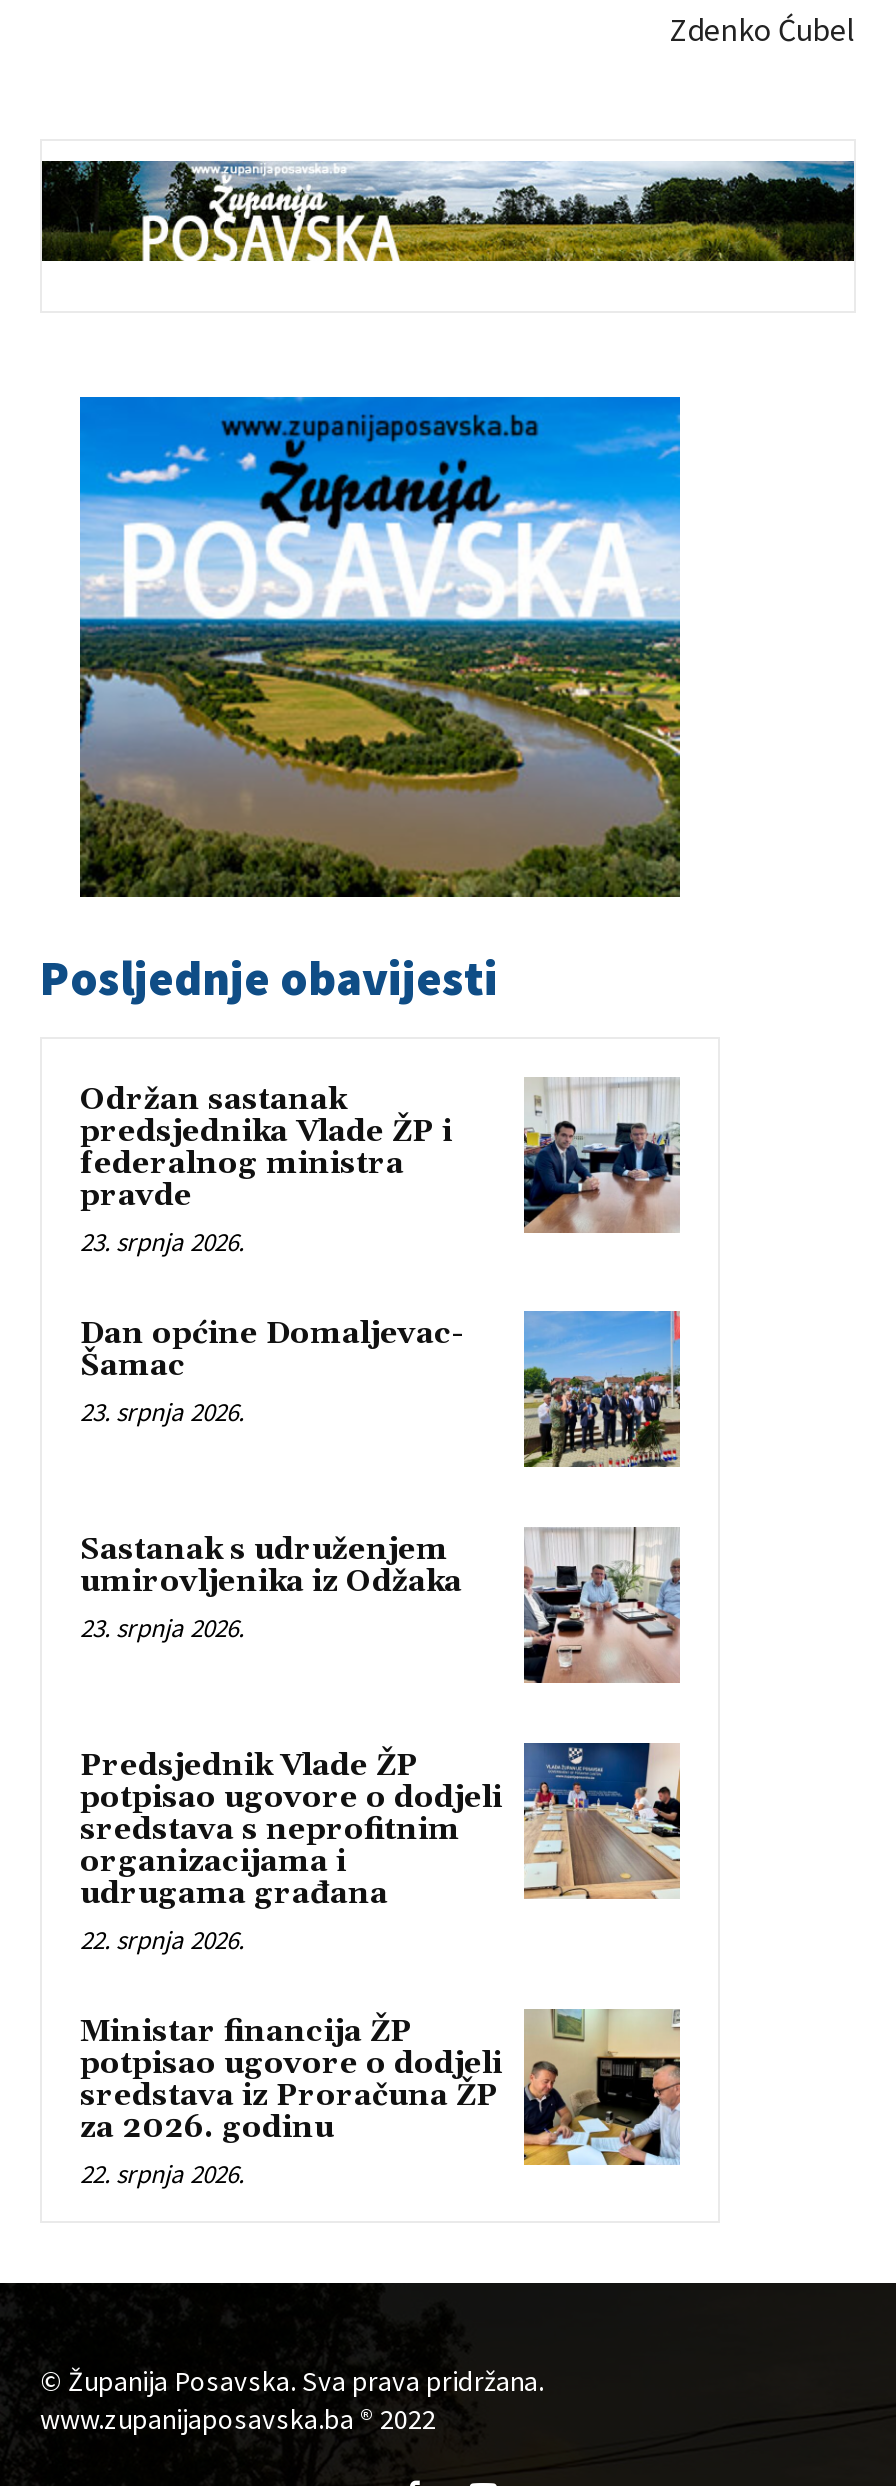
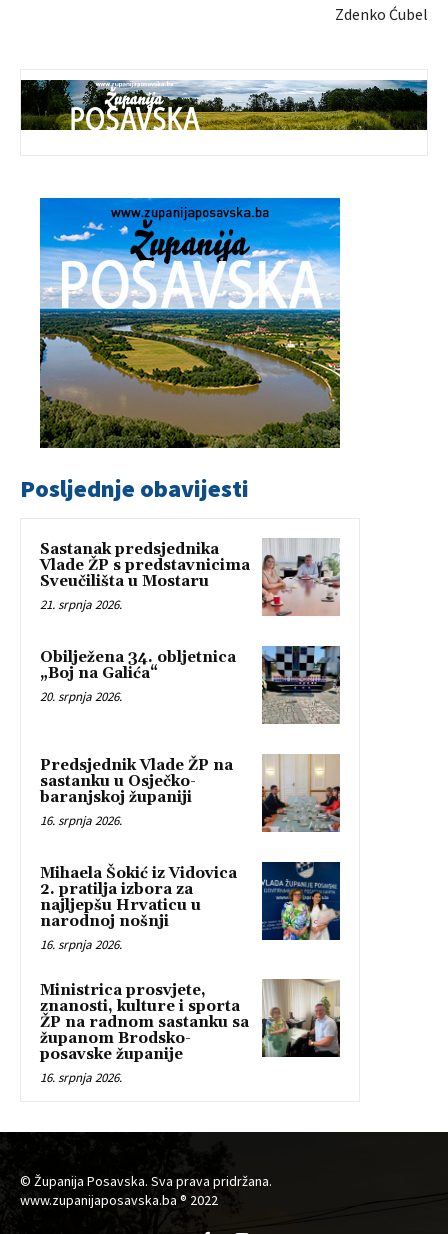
- [image]
- Održan sastanak
- predsjednika Vlade ŽP i
- federalnog ministra
- pravde
- 23. srpnja 2026.
+ [image]
+ Sastanak predsjednika
+ Vlade ŽP s predstavnicima
+ Sveučilišta u Mostaru
+ 21. srpnja 2026.

- [image]
- Dan općine Domaljevac-
- Šamac
- 23. srpnja 2026.
+ [image]
+ Obilježena 34. obljetnica
+ „Boj na Galića“
+ 20. srpnja 2026.

- [image]
- Sastanak s udruženjem
- umirovljenika iz Odžaka
- 23. srpnja 2026.
+ [image]
+ Predsjednik Vlade ŽP na
+ sastanku u Osječko-
+ baranjskoj županiji
+ 16. srpnja 2026.

- [image]
- Predsjednik Vlade ŽP
- potpisao ugovore o dodjeli
- sredstava s neprofitnim
- organizacijama i
- udrugama građana
- 22. srpnja 2026.
+ [image]
+ Mihaela Šokić iz Vidovica
+ 2. pratilja izbora za
+ najljepšu Hrvaticu u
+ narodnoj nošnji
+ 16. srpnja 2026.

- [image]
- Ministar financija ŽP
- potpisao ugovore o dodjeli
- sredstava iz Proračuna ŽP
- za 2026. godinu
- 22. srpnja 2026.
+ [image]
+ Ministrica prosvjete,
+ znanosti, kulture i sporta
+ ŽP na radnom sastanku sa
+ županom Brodsko-
+ posavske županije
+ 16. srpnja 2026.
